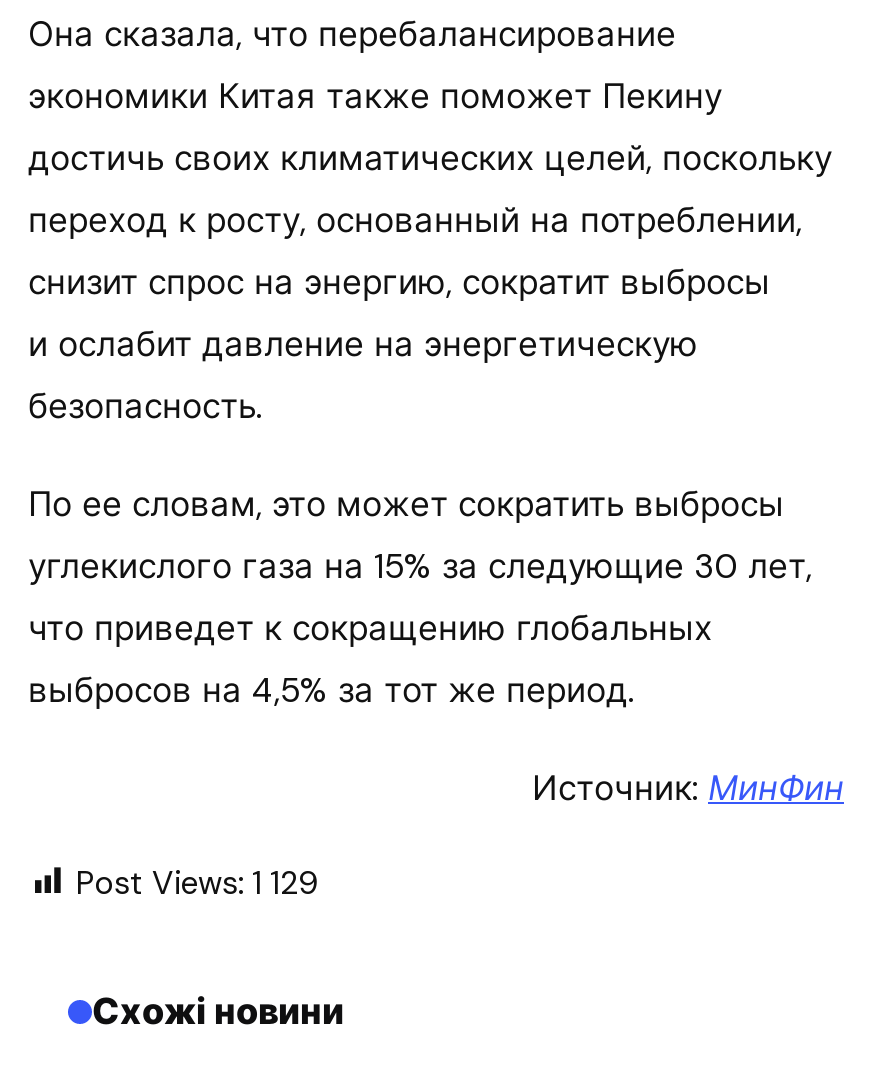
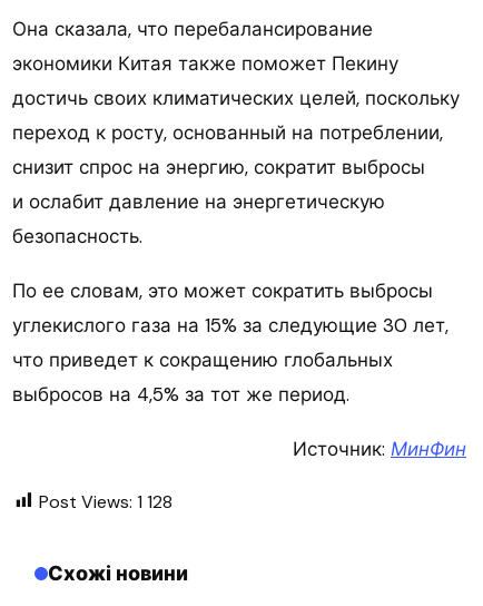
- Post Views: 1 129
+ Post Views: 1 128
